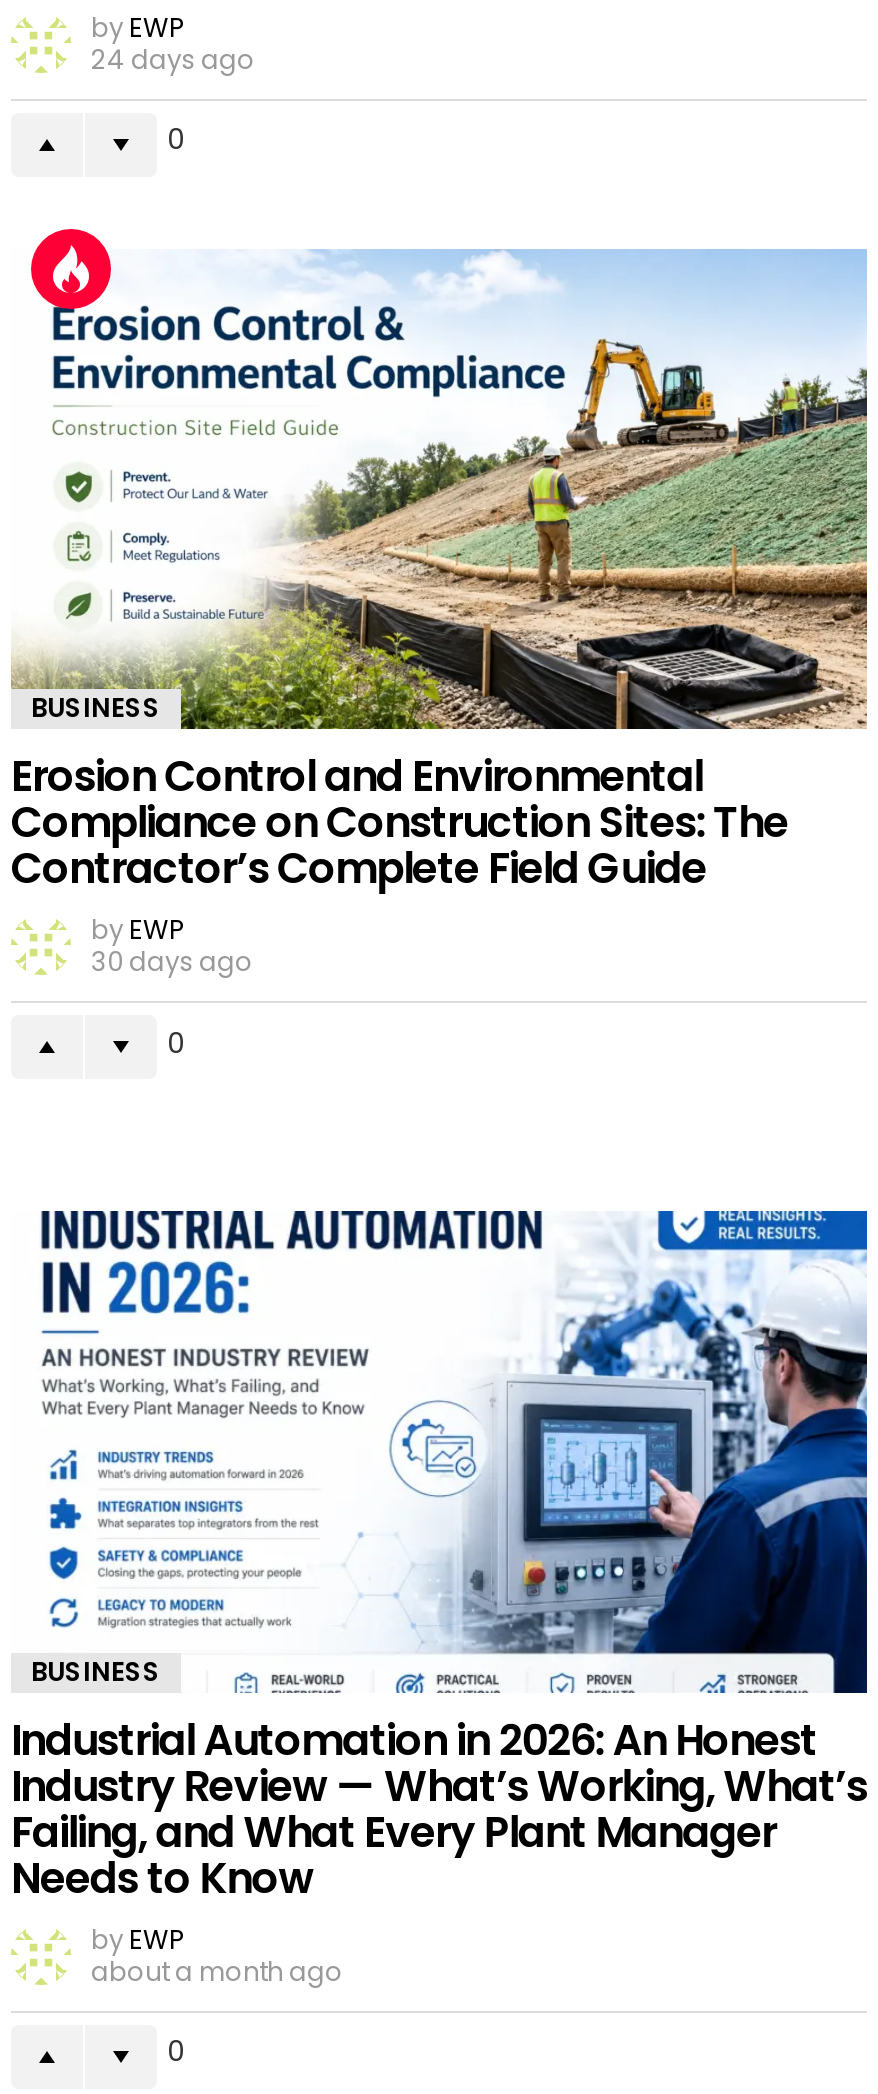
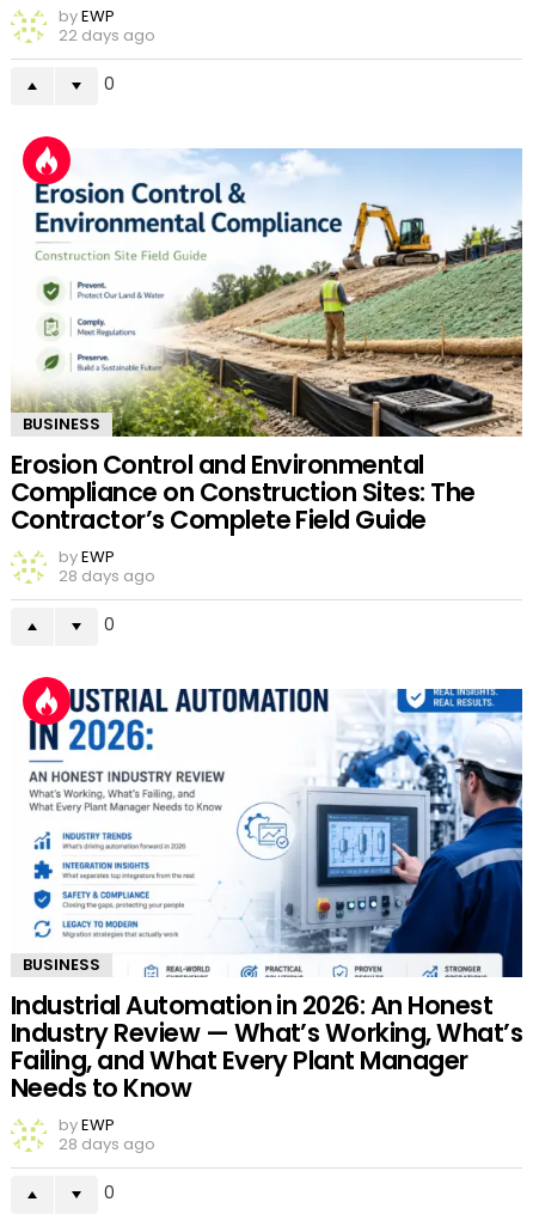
- 24 days ago
+ 22 days ago

- 30 days ago
+ 28 days ago

- [image]
+ [image]

- about a month ago
+ 28 days ago
